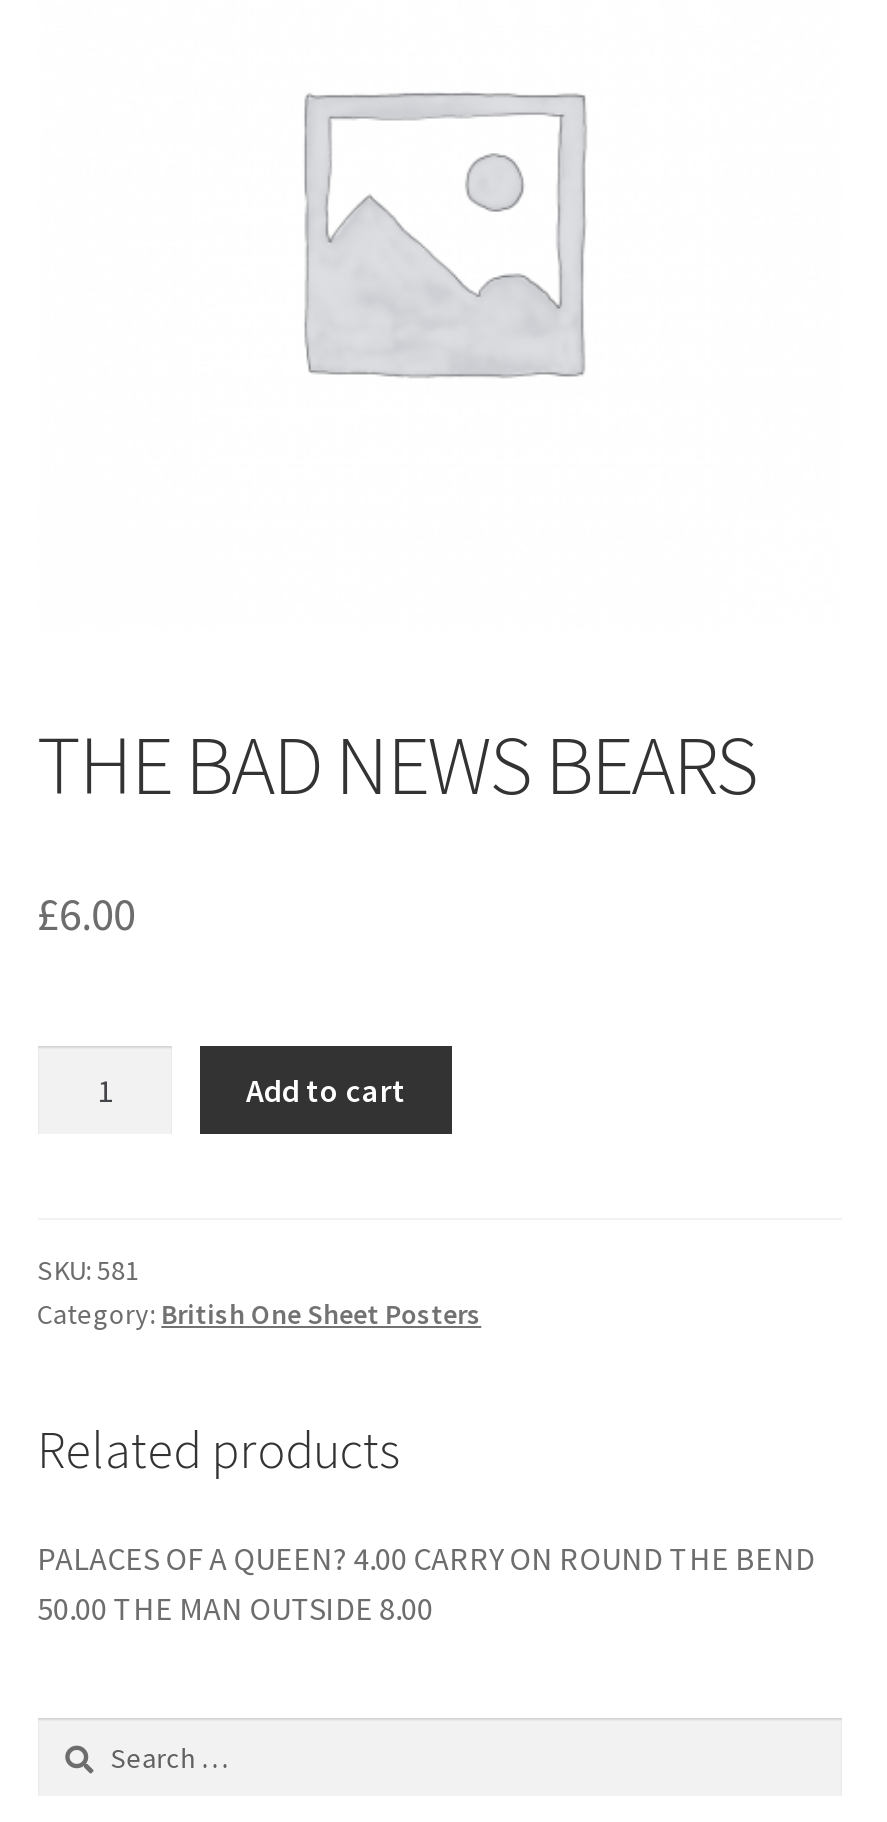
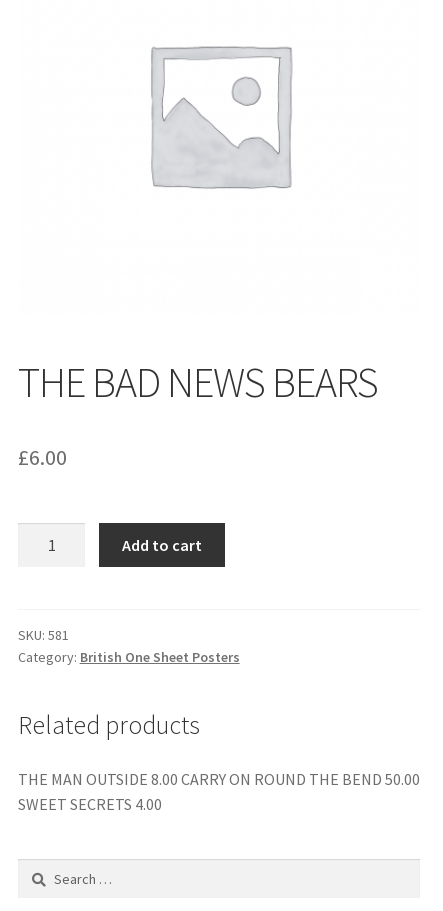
- PALACES OF A QUEEN? 4.00 CARRY ON ROUND THE BEND
- 50.00 THE MAN OUTSIDE 8.00
+ THE MAN OUTSIDE 8.00 CARRY ON ROUND THE BEND 50.00
+ SWEET SECRETS 4.00
